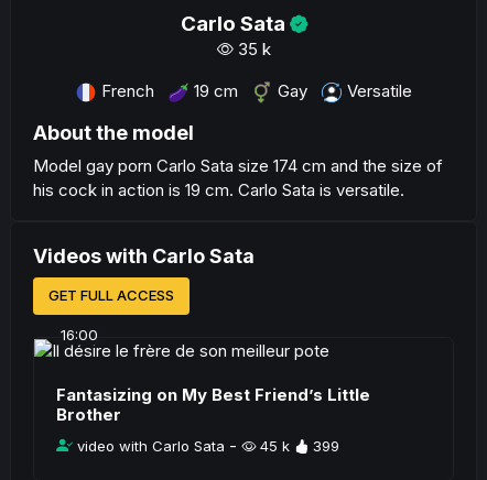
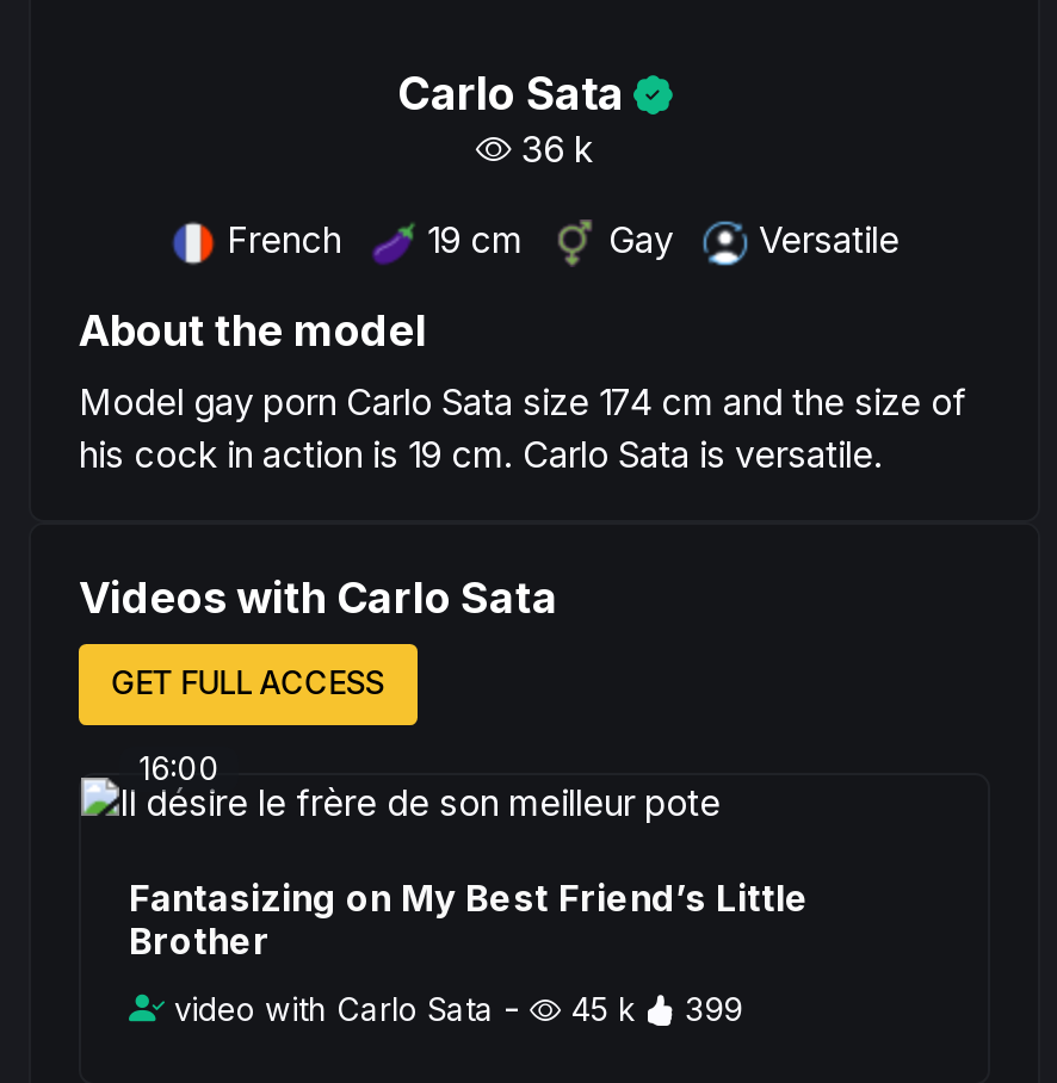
- 35 k
+ 36 k
